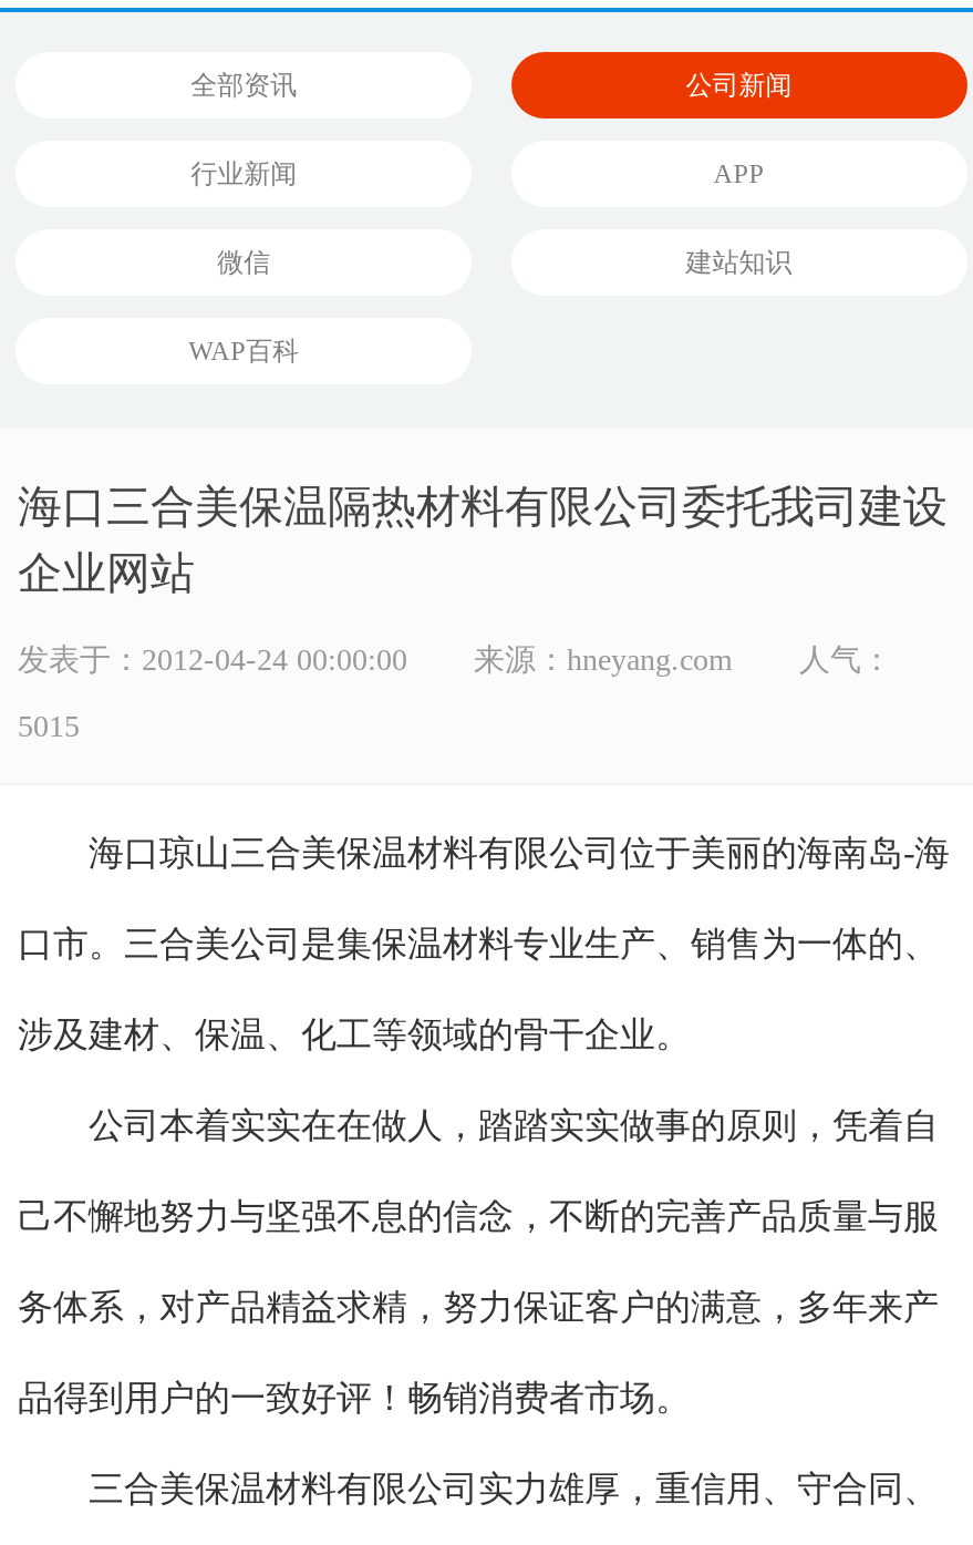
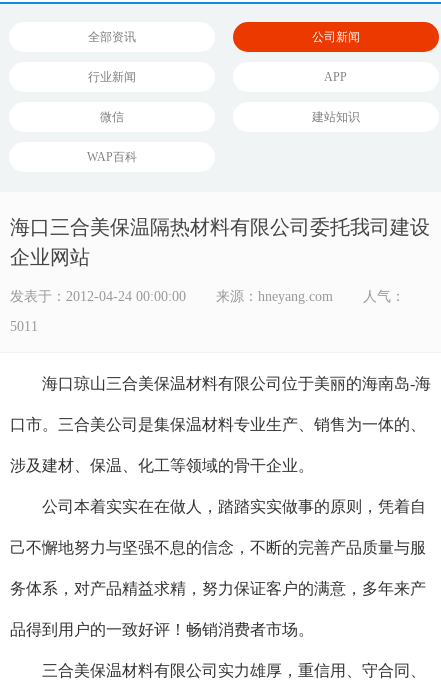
- 5015
+ 5011
